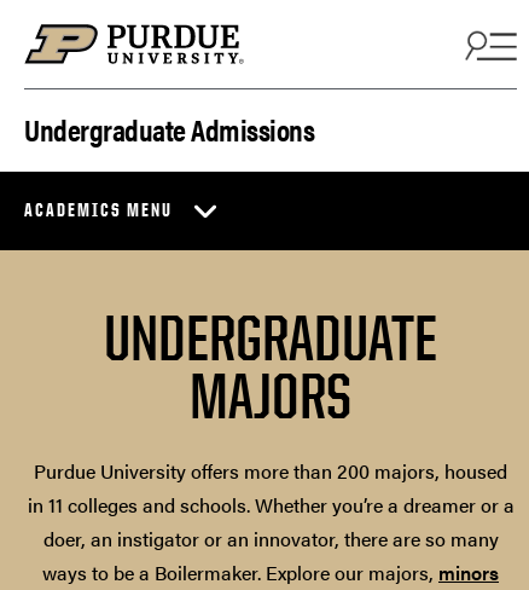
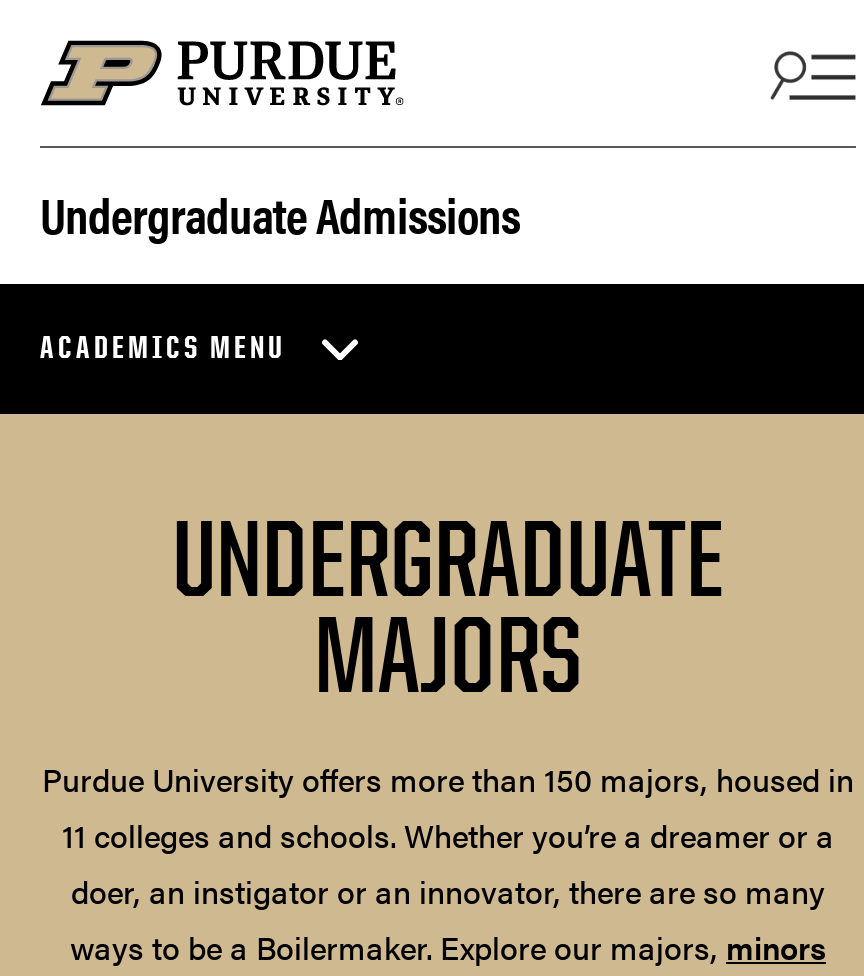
- Purdue University offers more than 200 majors, housed
- in 11 colleges and schools. Whether you’re a dreamer or a
+ Purdue University offers more than 150 majors, housed in
+ 11 colleges and schools. Whether you’re a dreamer or a
